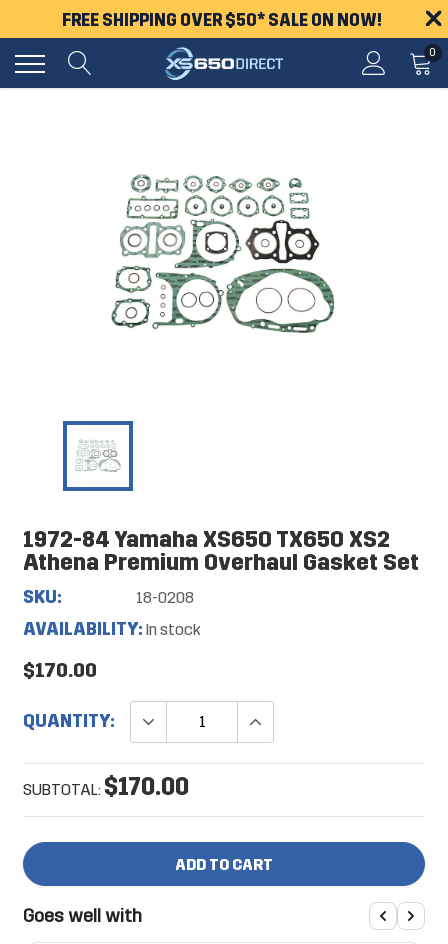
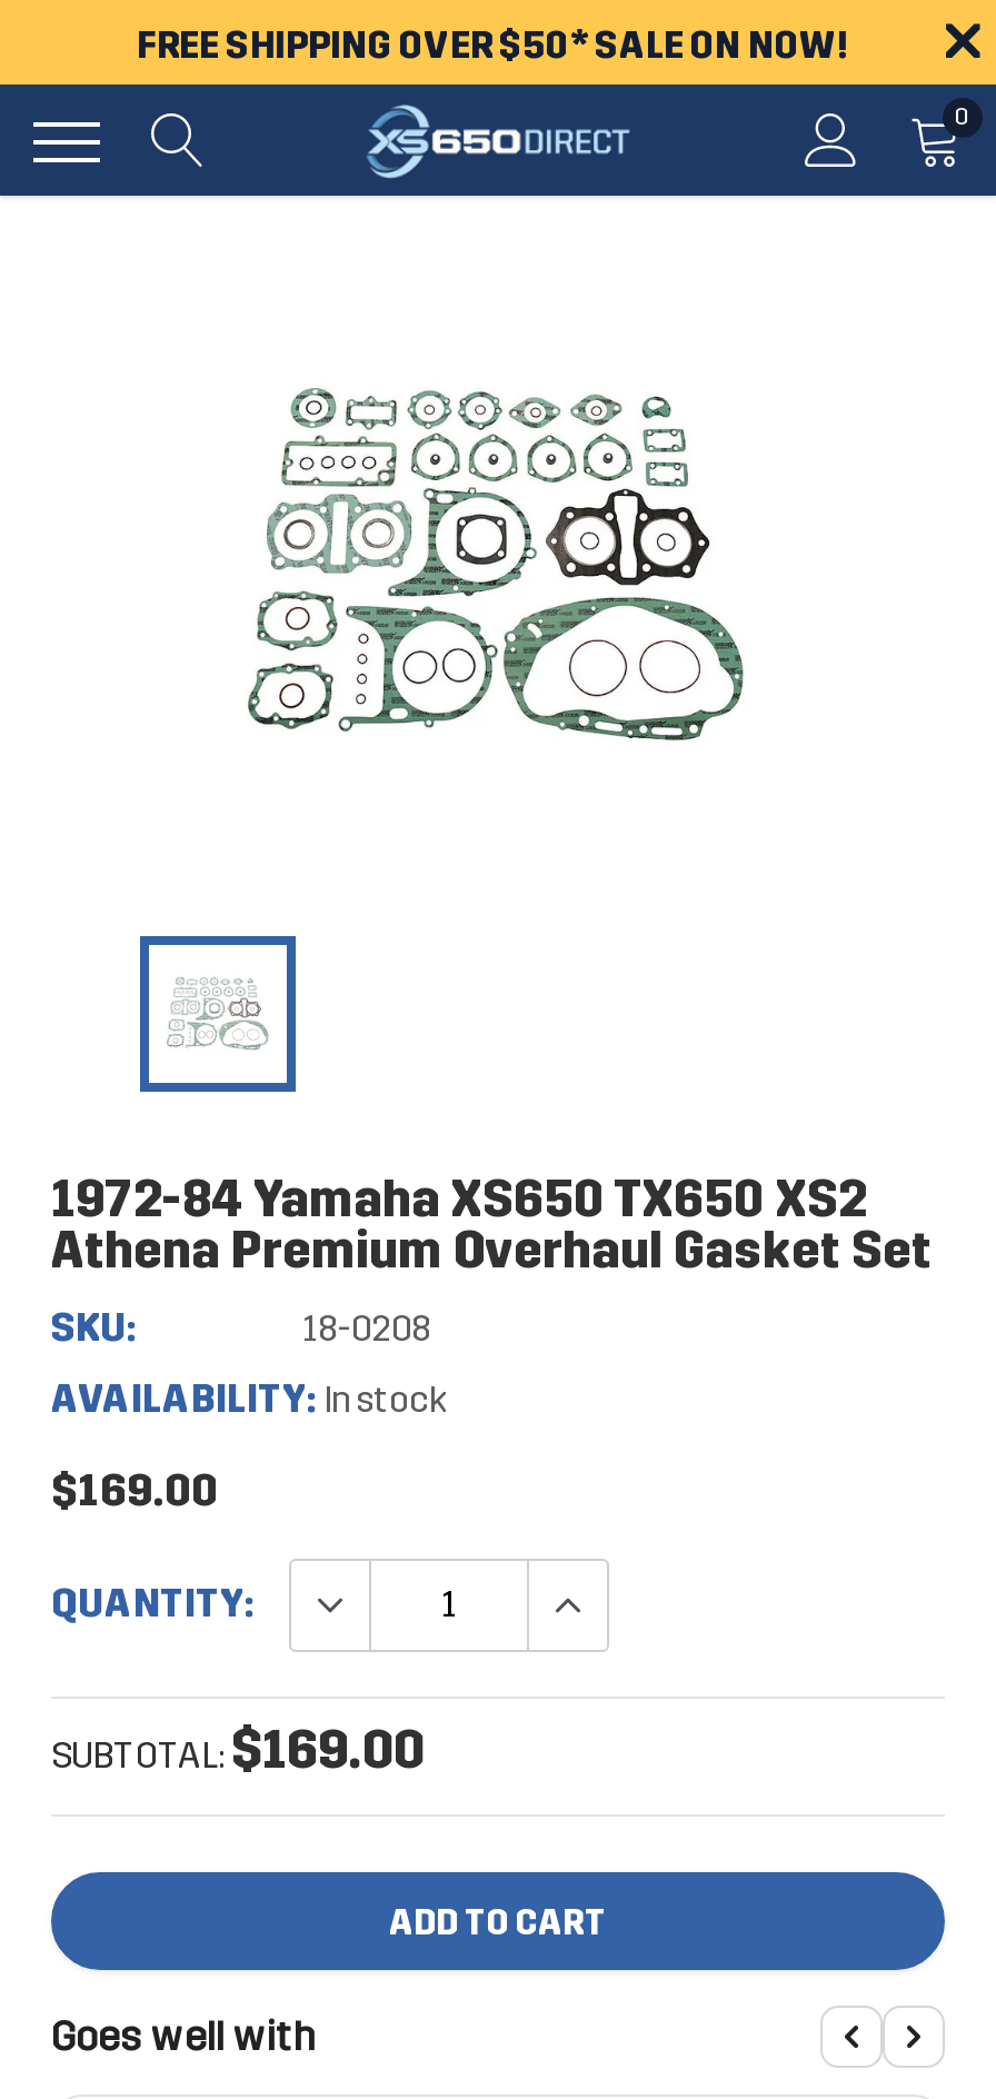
- $170.00
+ $169.00

- SUBTOTAL: $170.00
+ SUBTOTAL: $169.00
